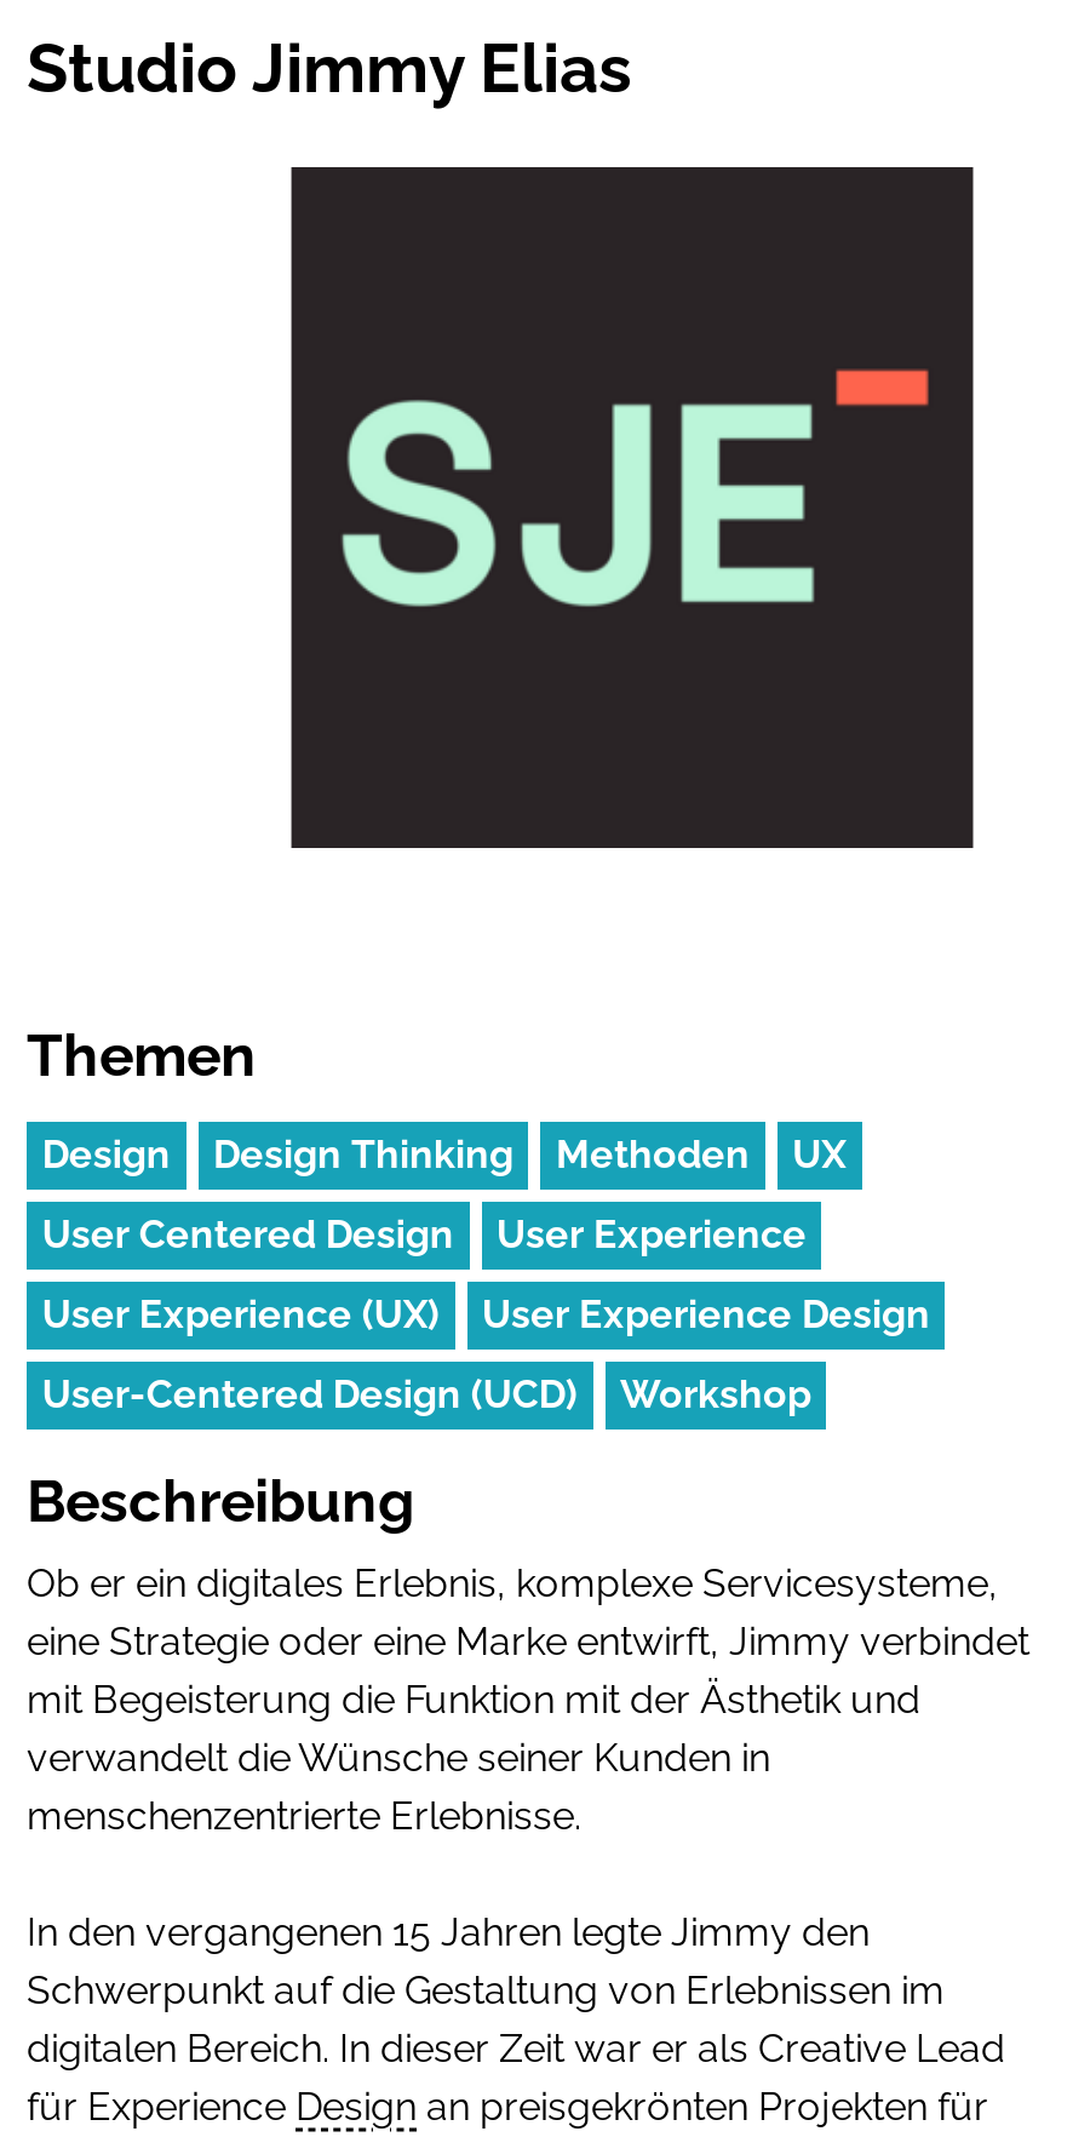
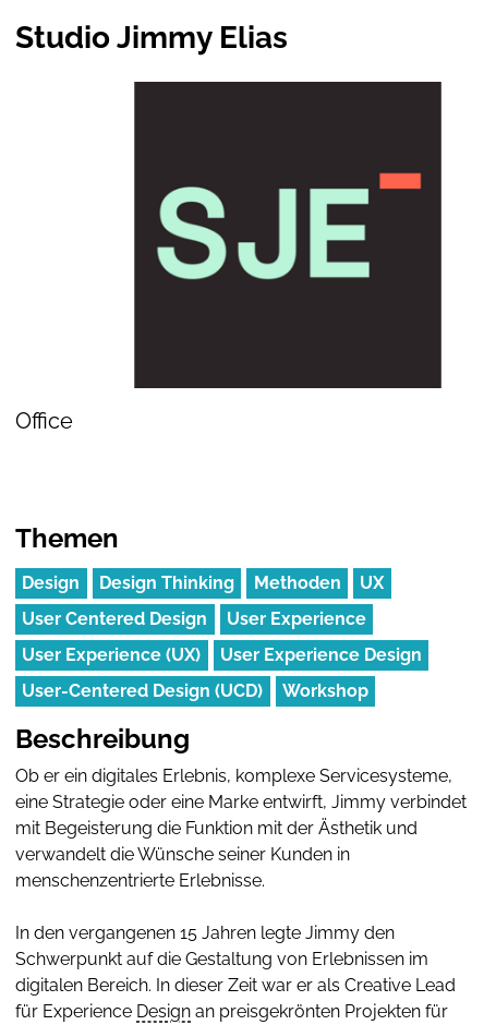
+ Office
